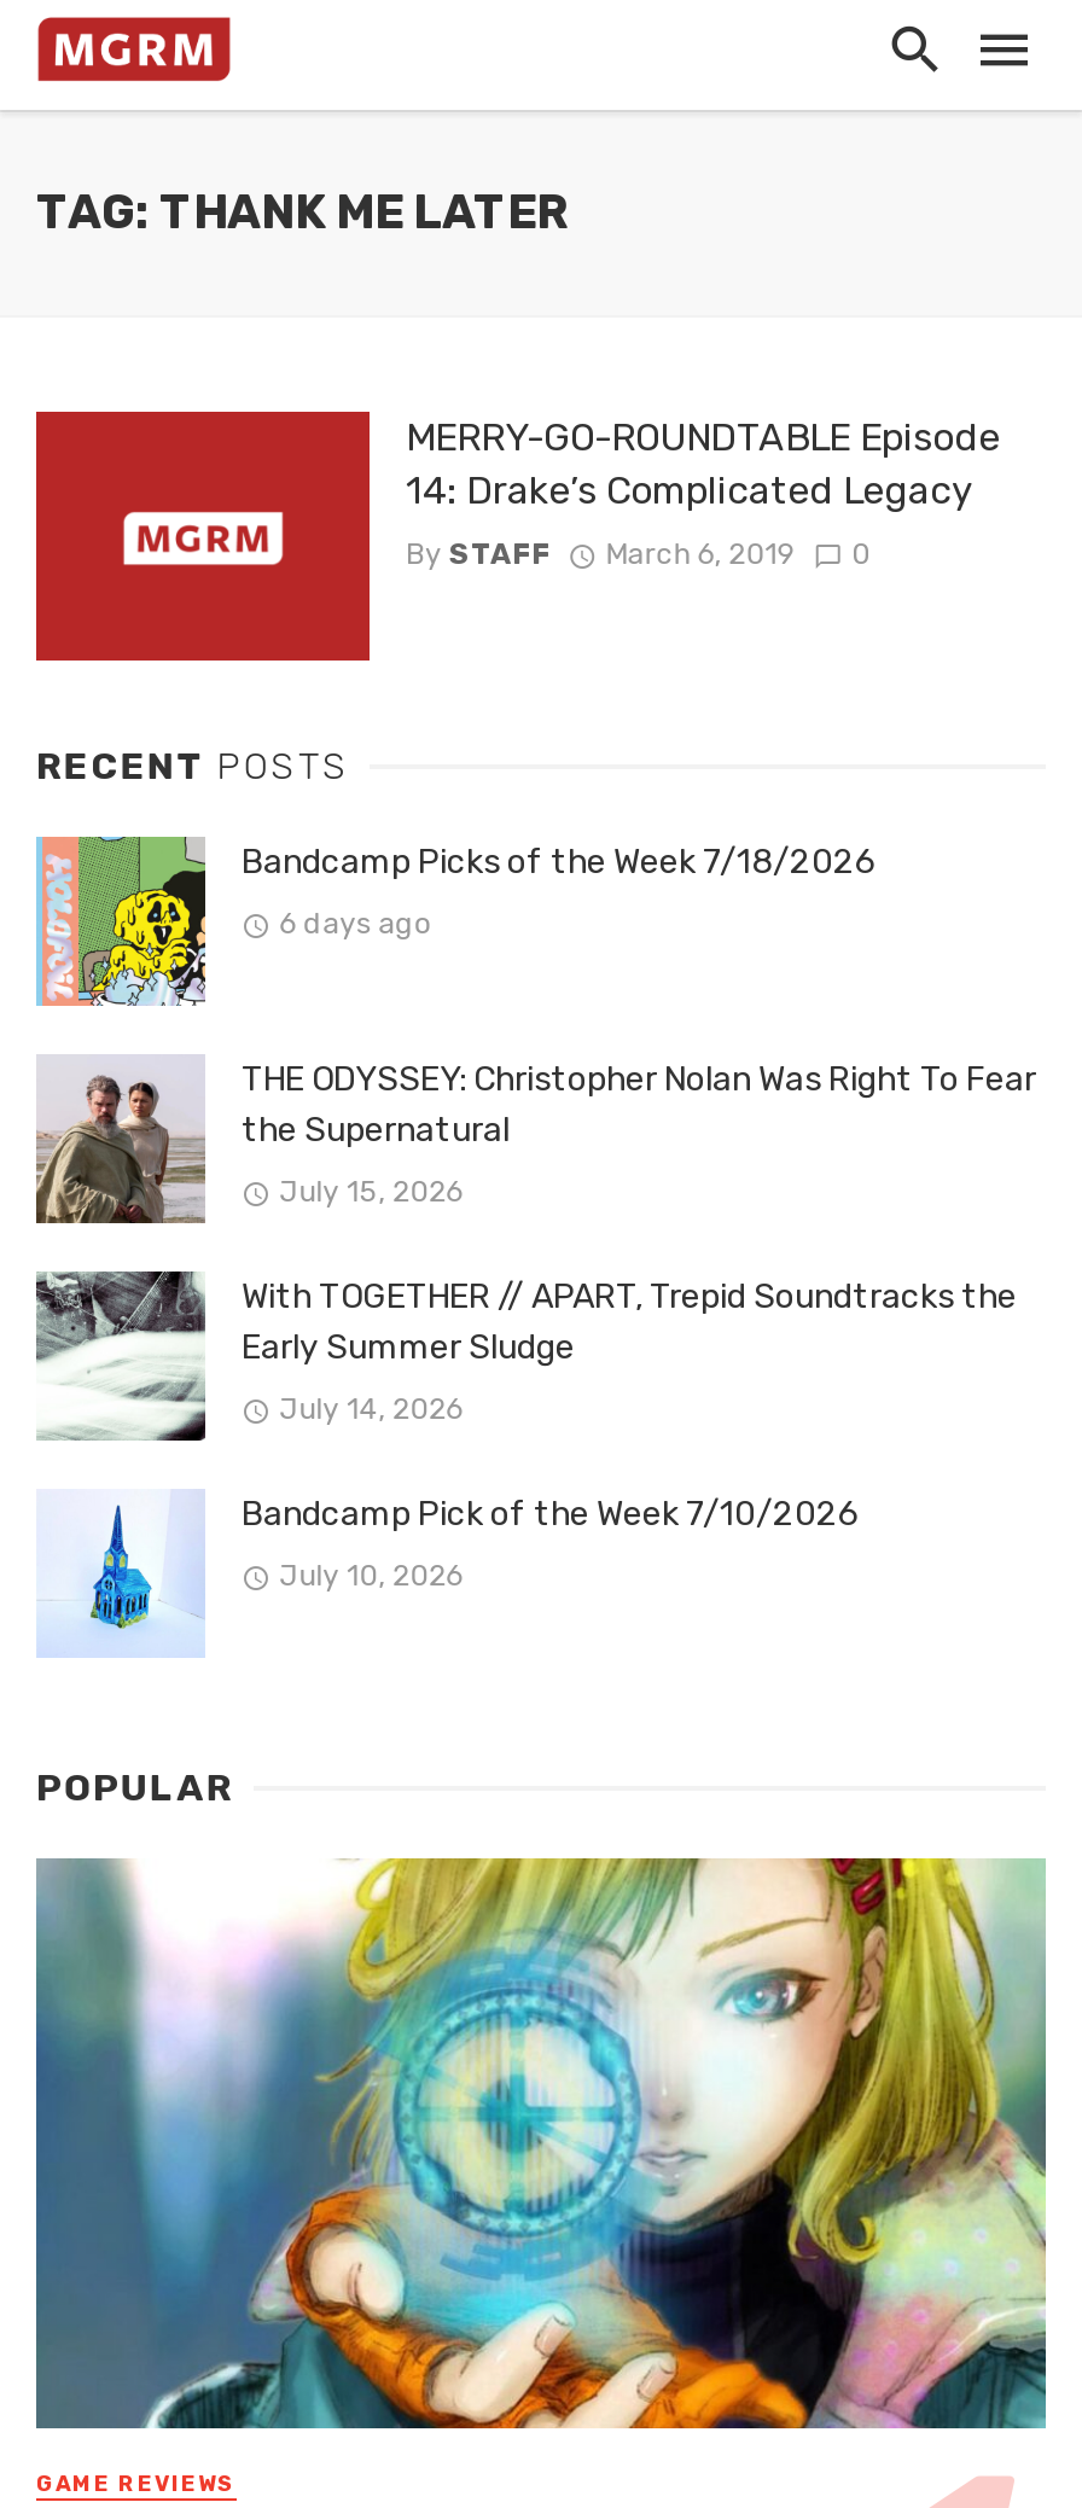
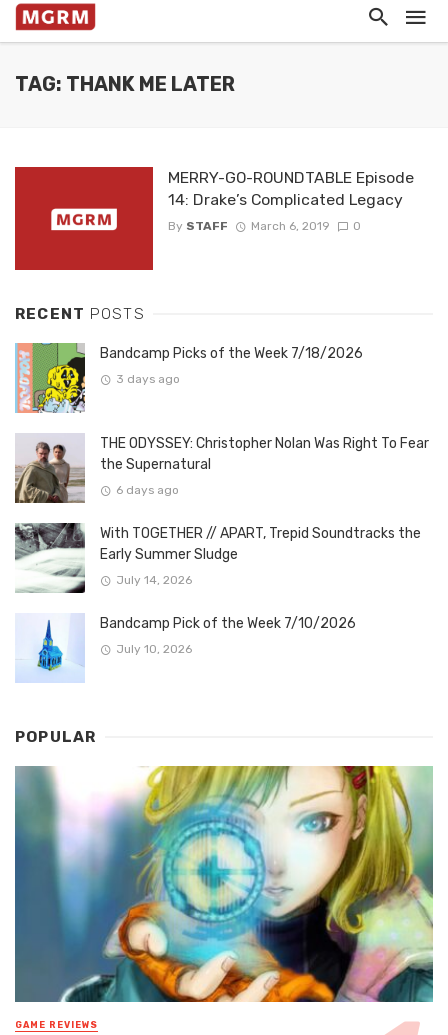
- 6 days ago
+ 3 days ago

- July 15, 2026
+ 6 days ago
